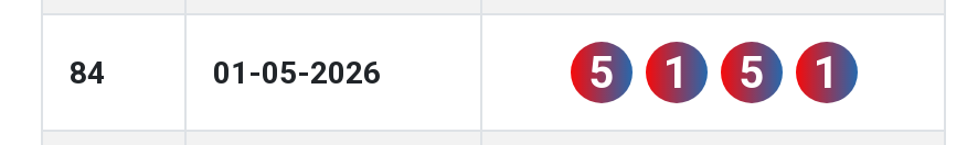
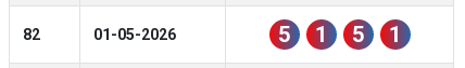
- 84
+ 82
